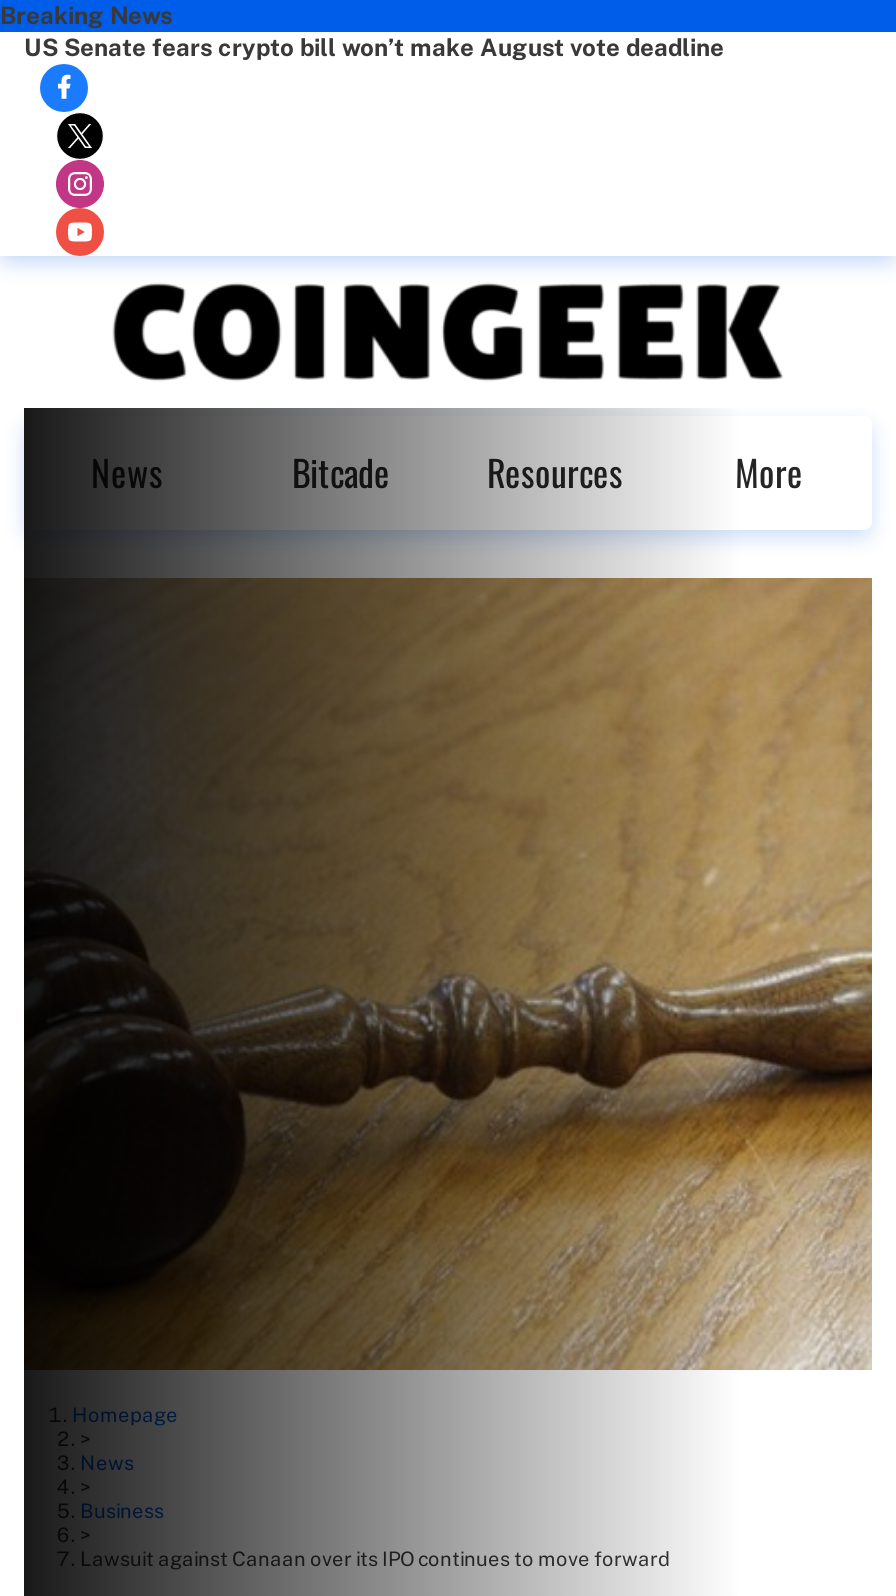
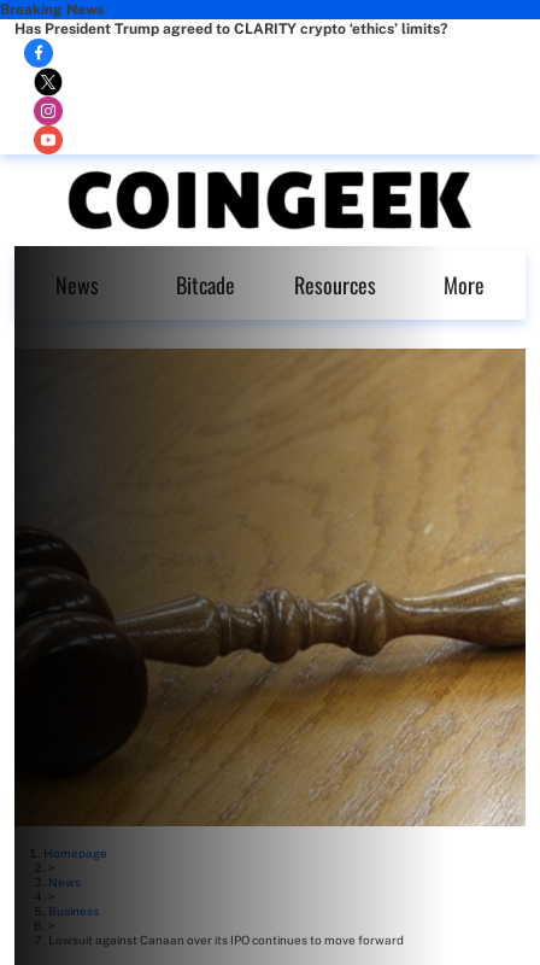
- US Senate fears crypto bill won’t make August vote deadline
+ Has President Trump agreed to CLARITY crypto ‘ethics’ limits?
